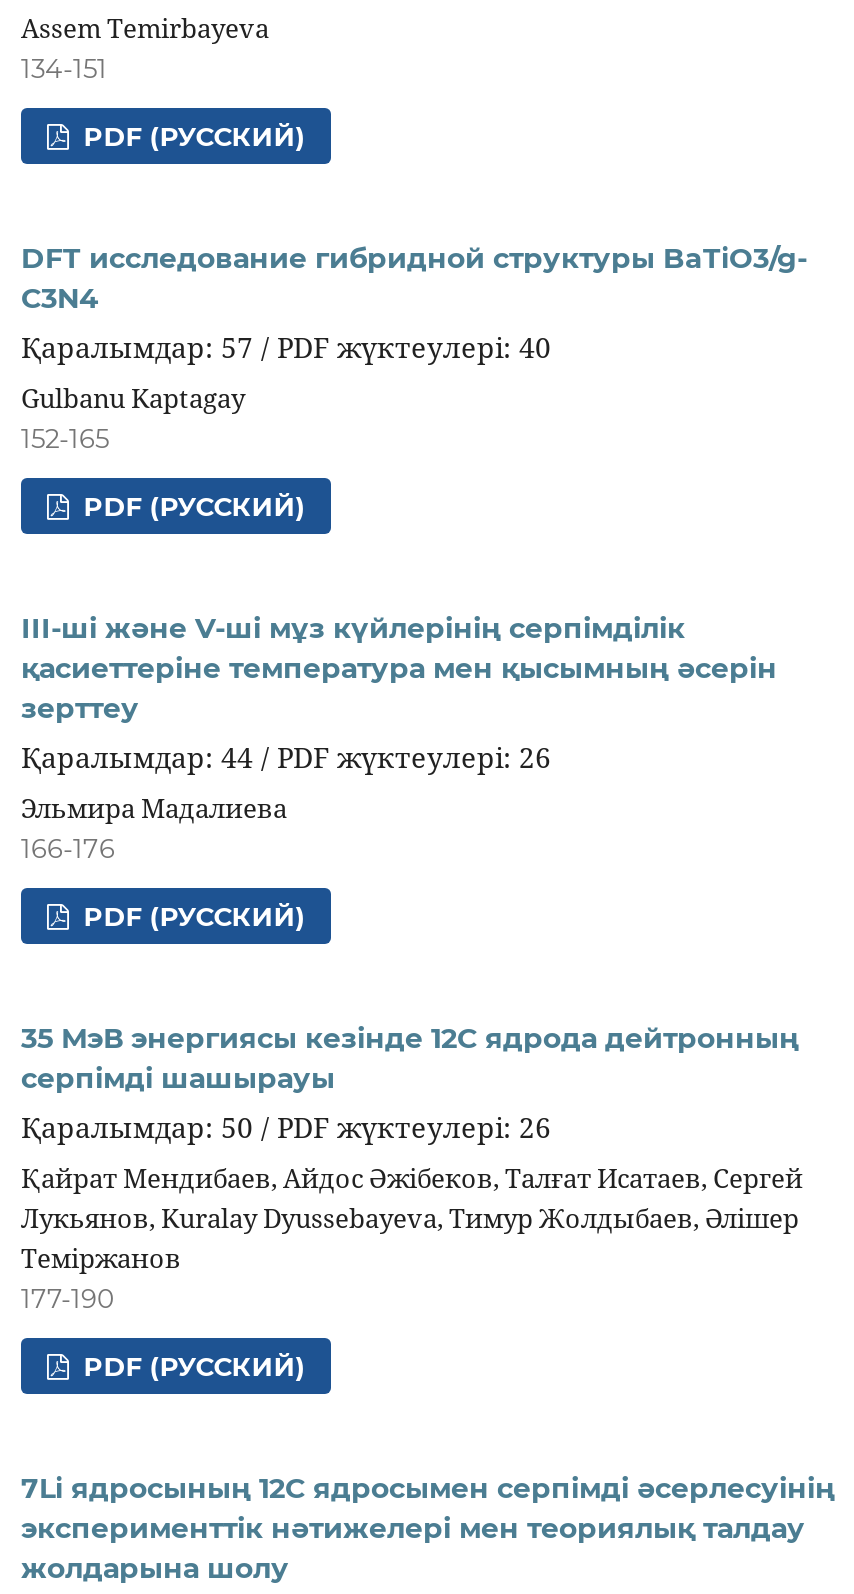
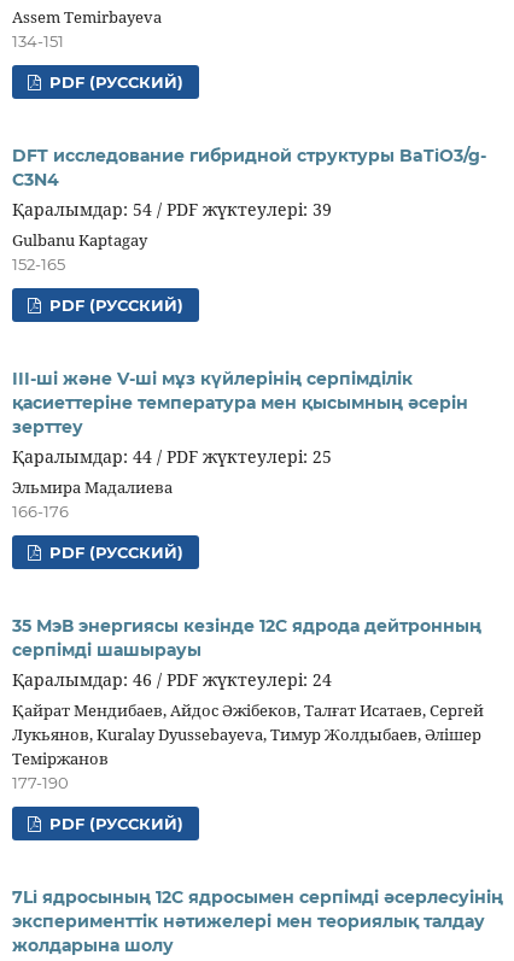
- Қаралымдар: 57 / PDF жүктеулері: 40
+ Қаралымдар: 54 / PDF жүктеулері: 39

- Қаралымдар: 44 / PDF жүктеулері: 26
+ Қаралымдар: 44 / PDF жүктеулері: 25

- Қаралымдар: 50 / PDF жүктеулері: 26
+ Қаралымдар: 46 / PDF жүктеулері: 24
